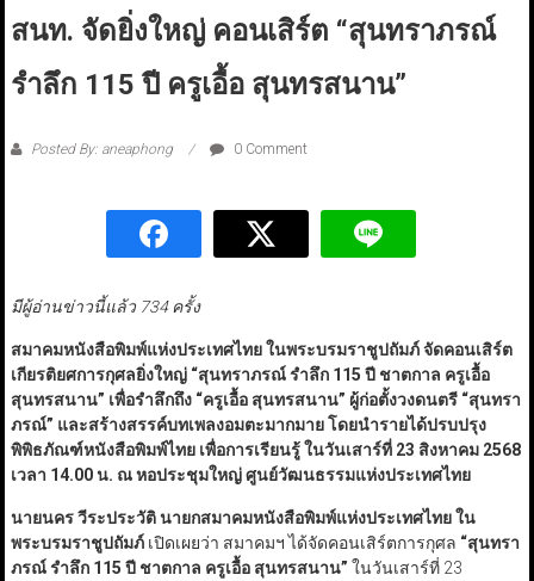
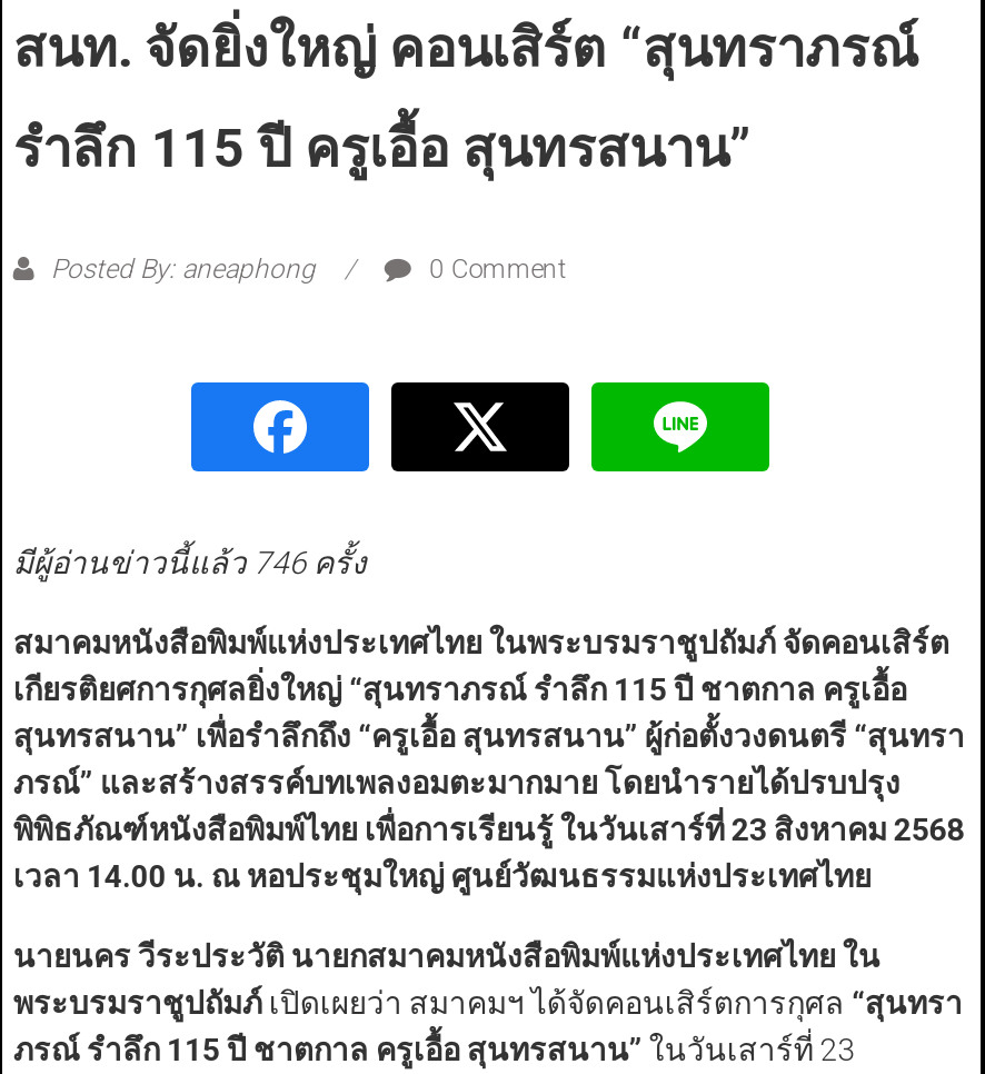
- มีผู้อ่านข่าวนี้แล้ว 734 ครั้ง
+ มีผู้อ่านข่าวนี้แล้ว 746 ครั้ง
